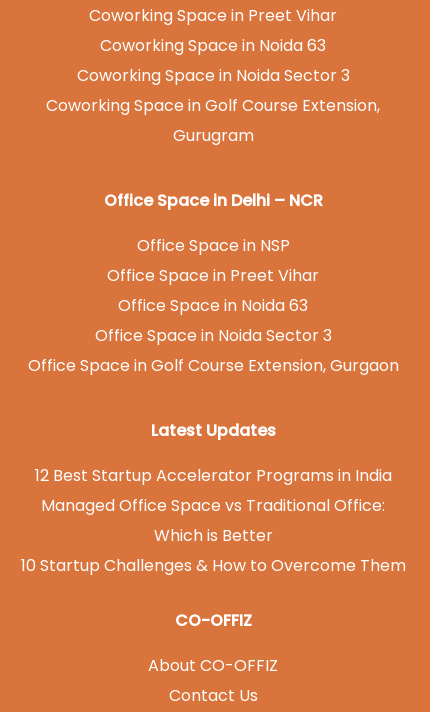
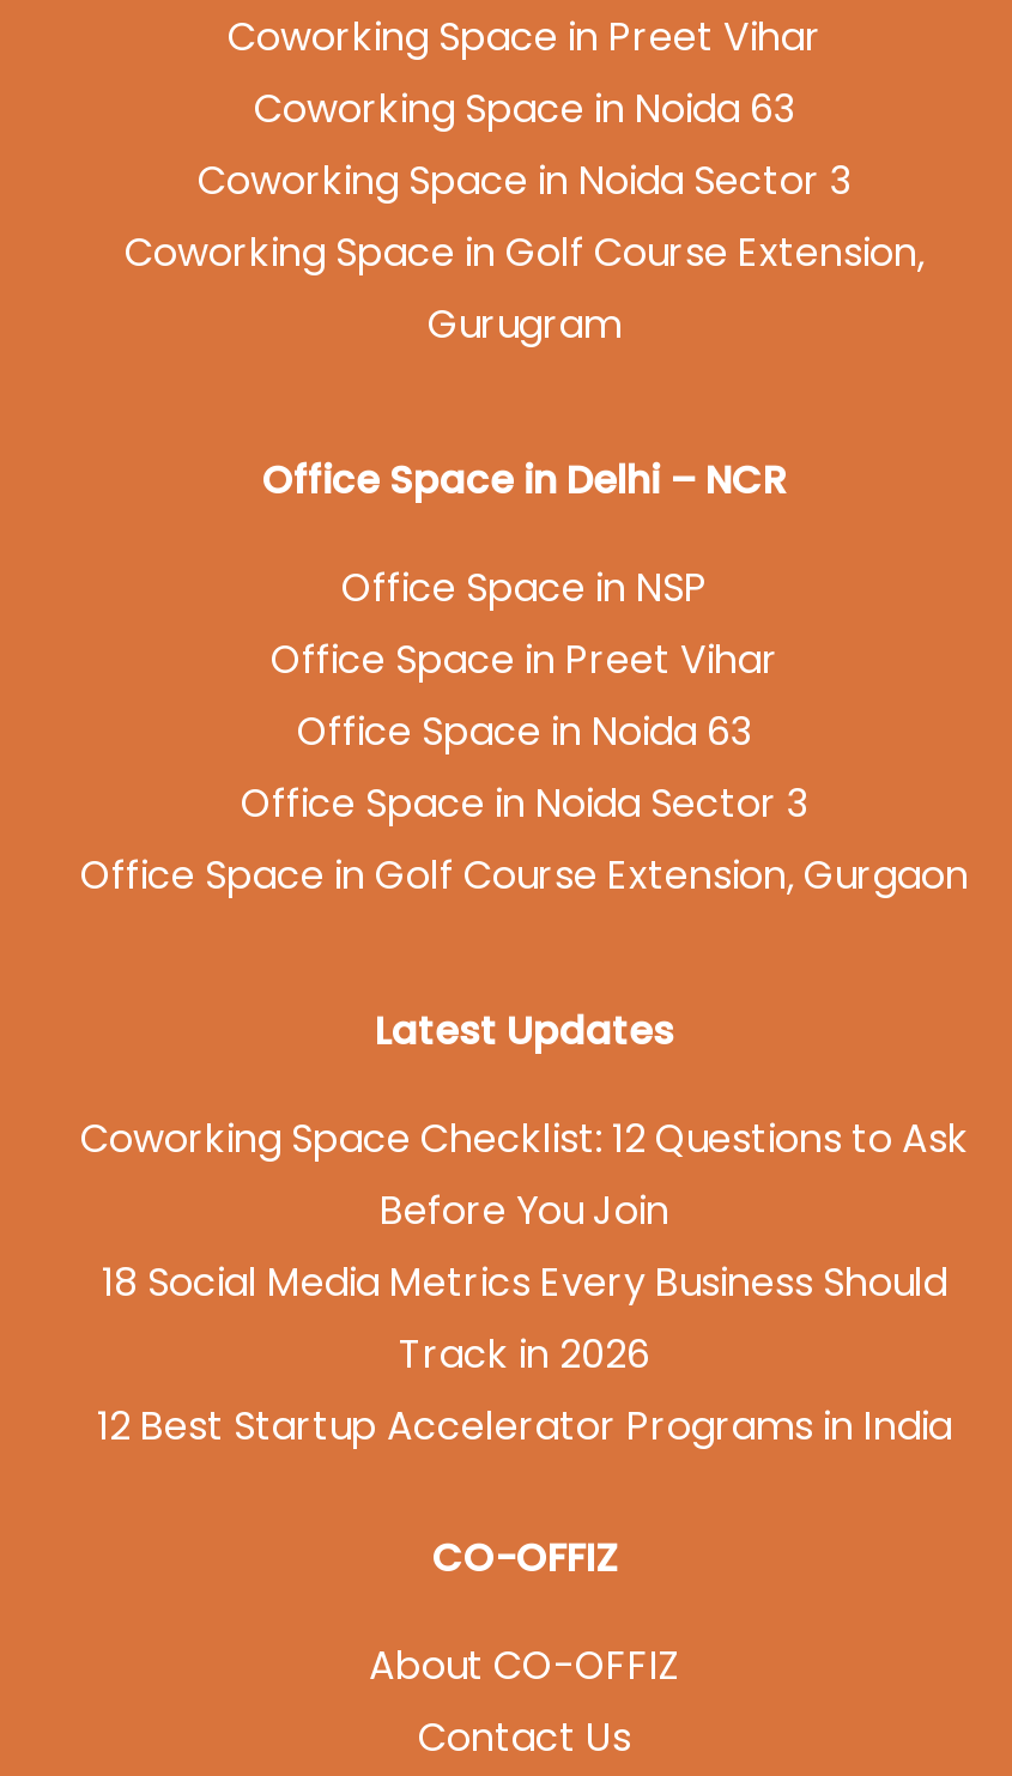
+ Coworking Space Checklist: 12 Questions to Ask
+ Before You Join
+ 18 Social Media Metrics Every Business Should
+ Track in 2026

moved down: 12 Best Startup Accelerator Programs in India

- Managed Office Space vs Traditional Office:
- Which is Better
- 10 Startup Challenges & How to Overcome Them
